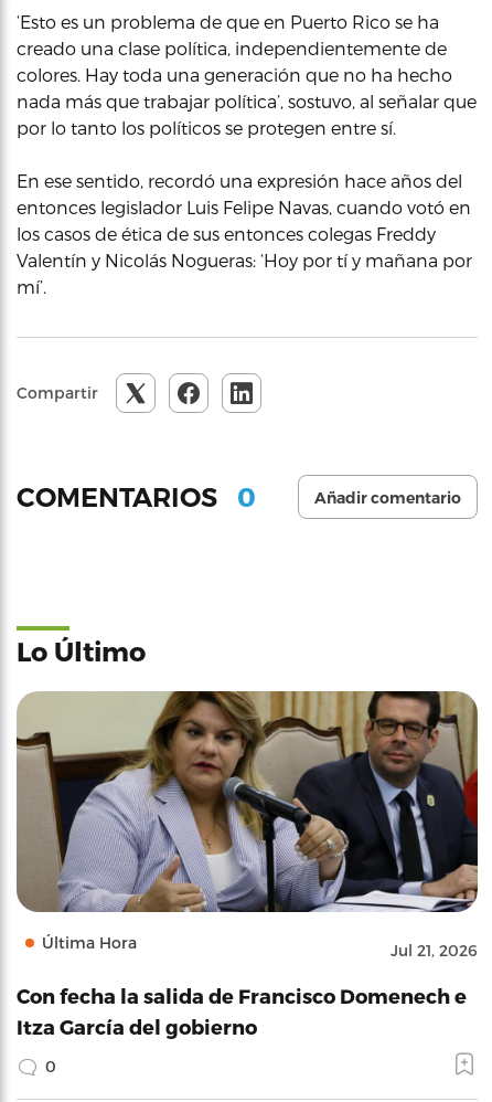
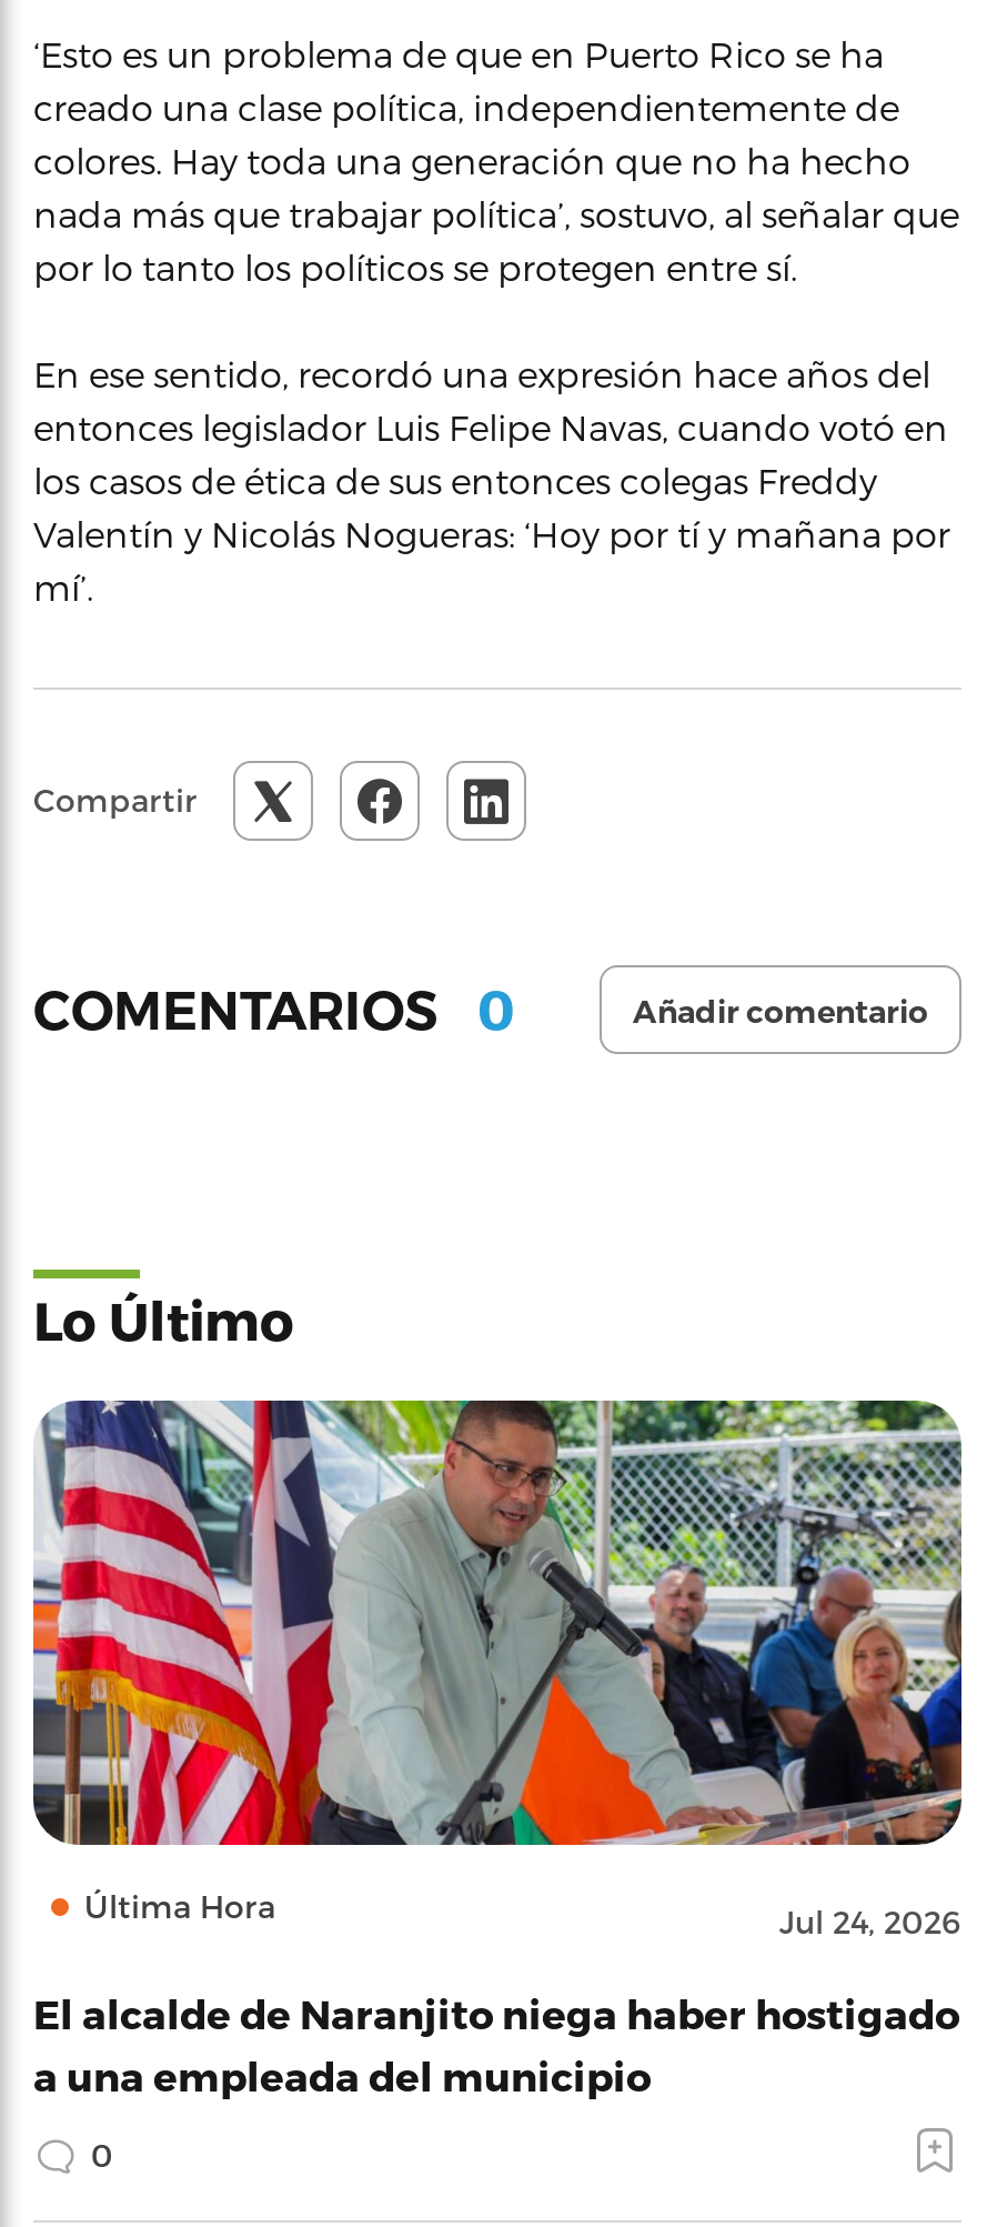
- [image]
- Jul 21, 2026
+ [image]
+ Jul 24, 2026

- Con fecha la salida de Francisco Domenech e
- Itza García del gobierno
+ El alcalde de Naranjito niega haber hostigado
+ a una empleada del municipio
